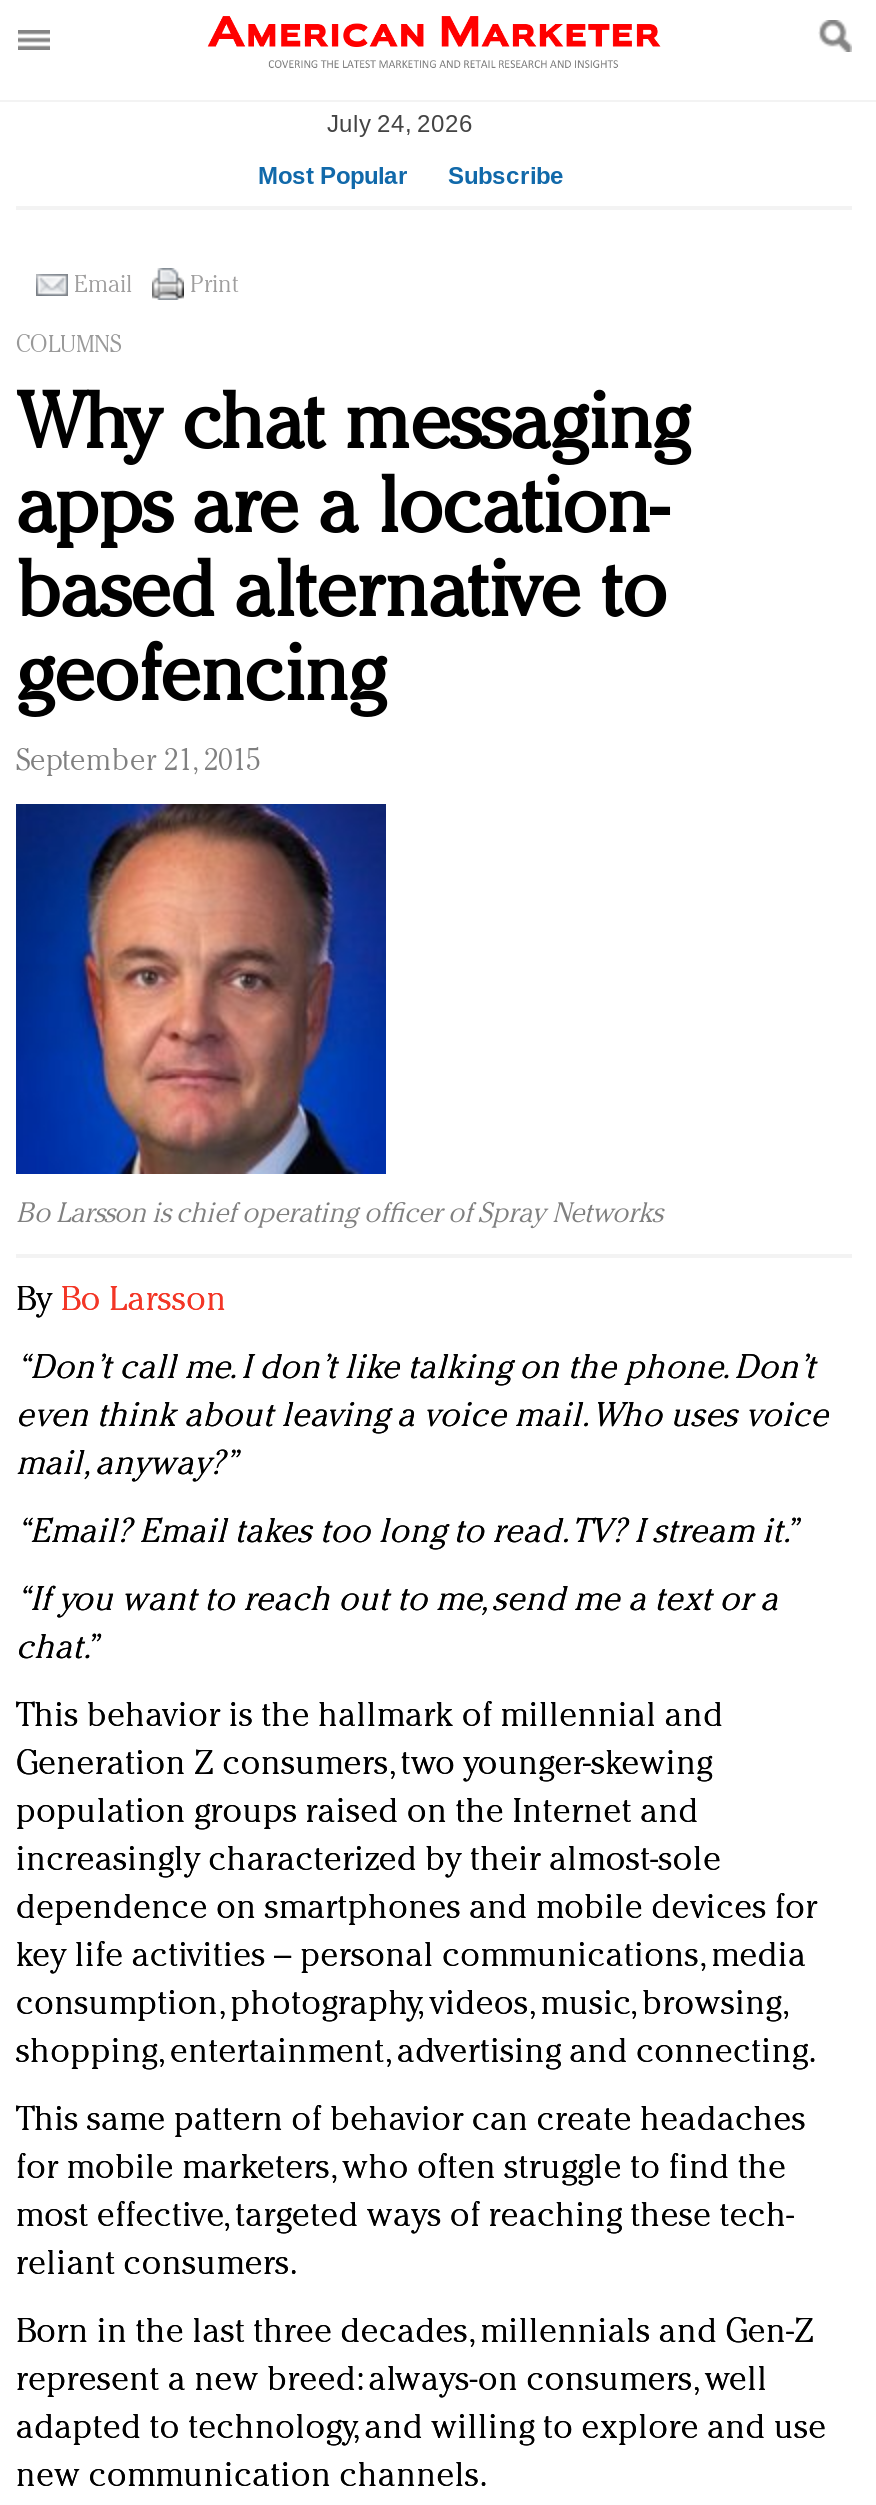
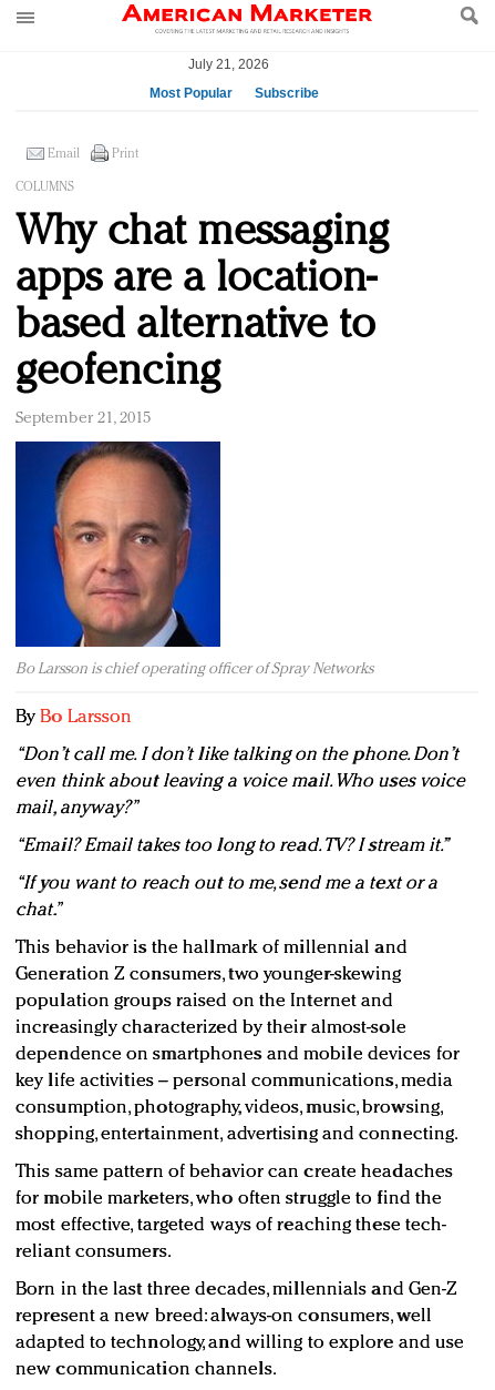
- July 24, 2026
+ July 21, 2026
